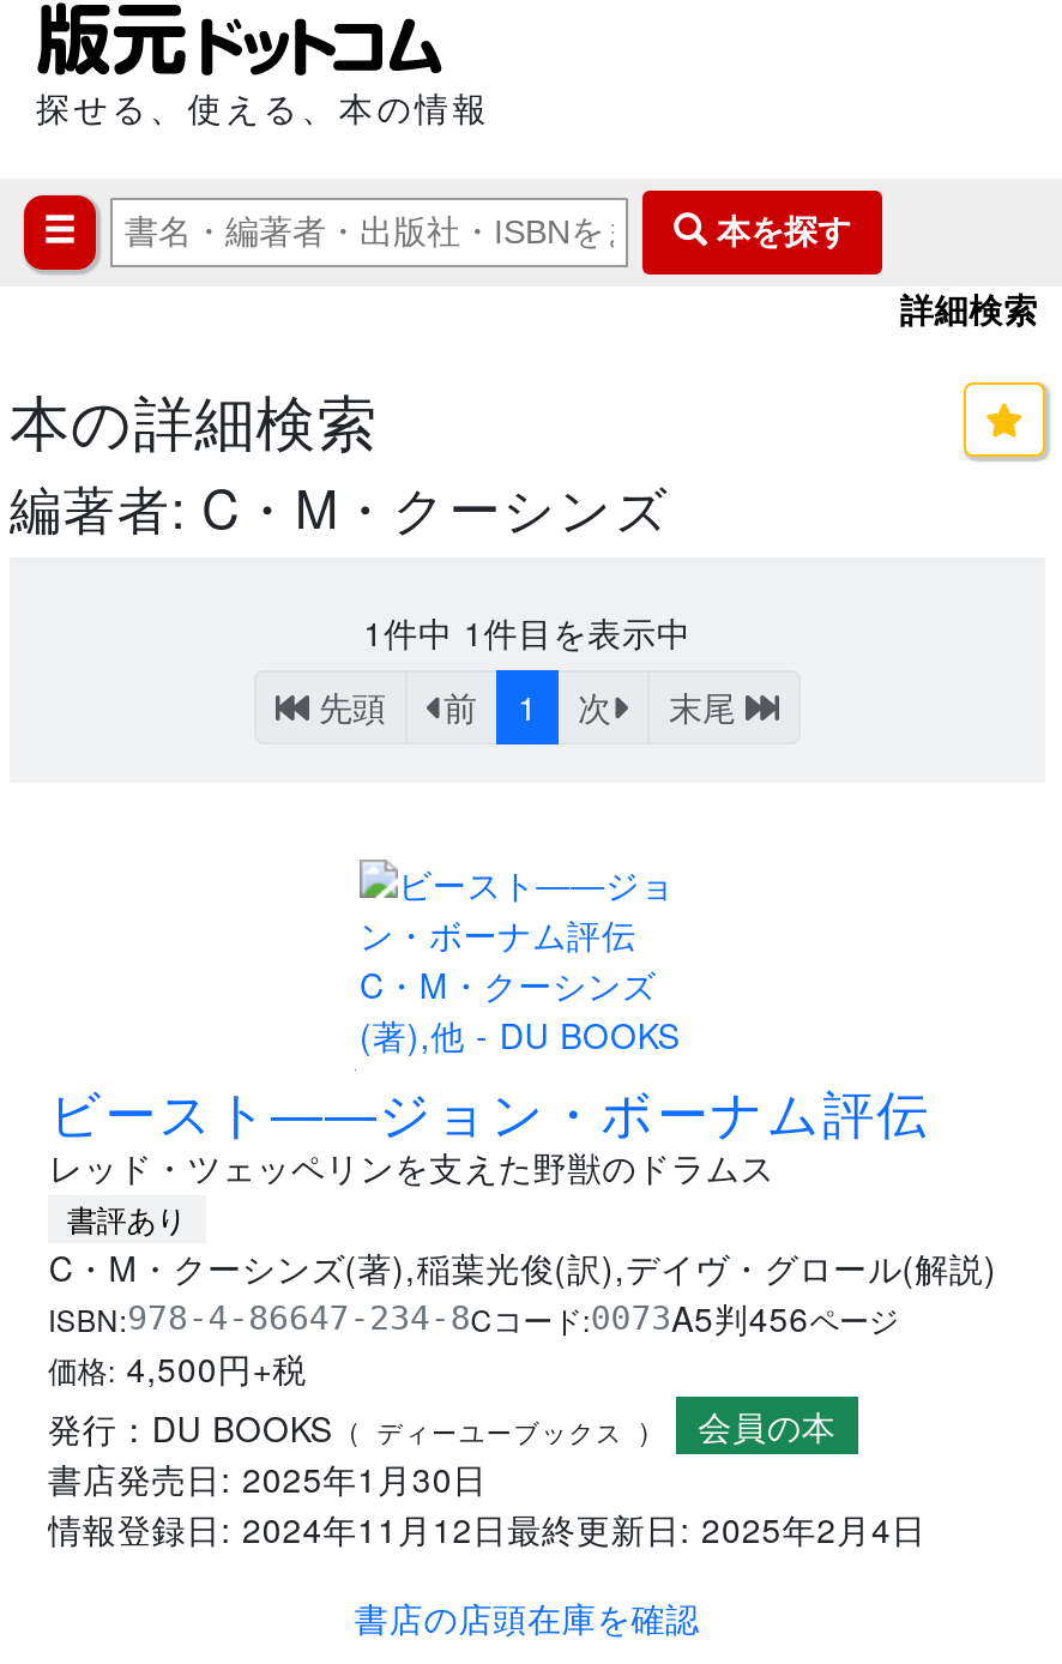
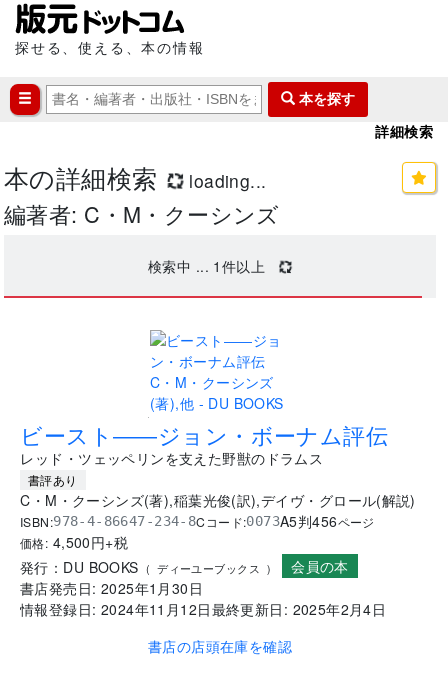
+ loading...

- 1件中1件目を表示中
- 先頭
- 前
- 1
- 次
- 末尾
+ 検索中 ... 1件以上
